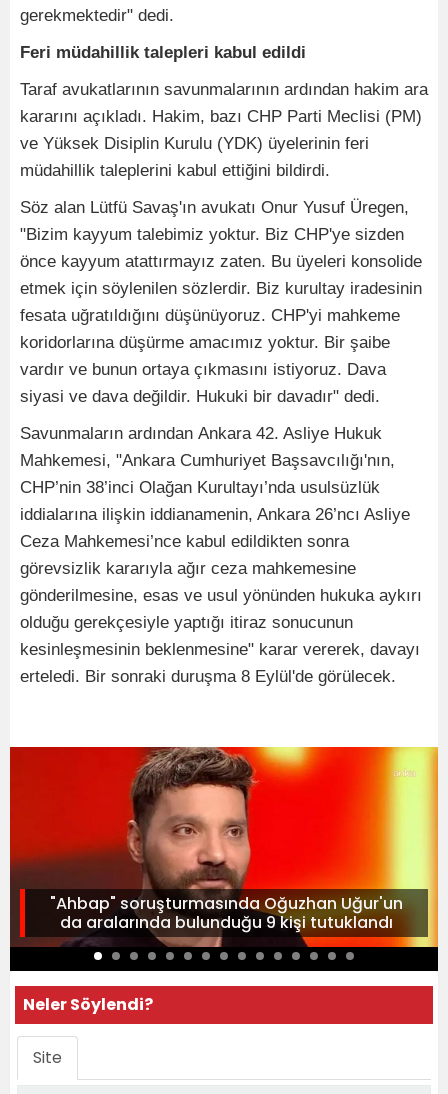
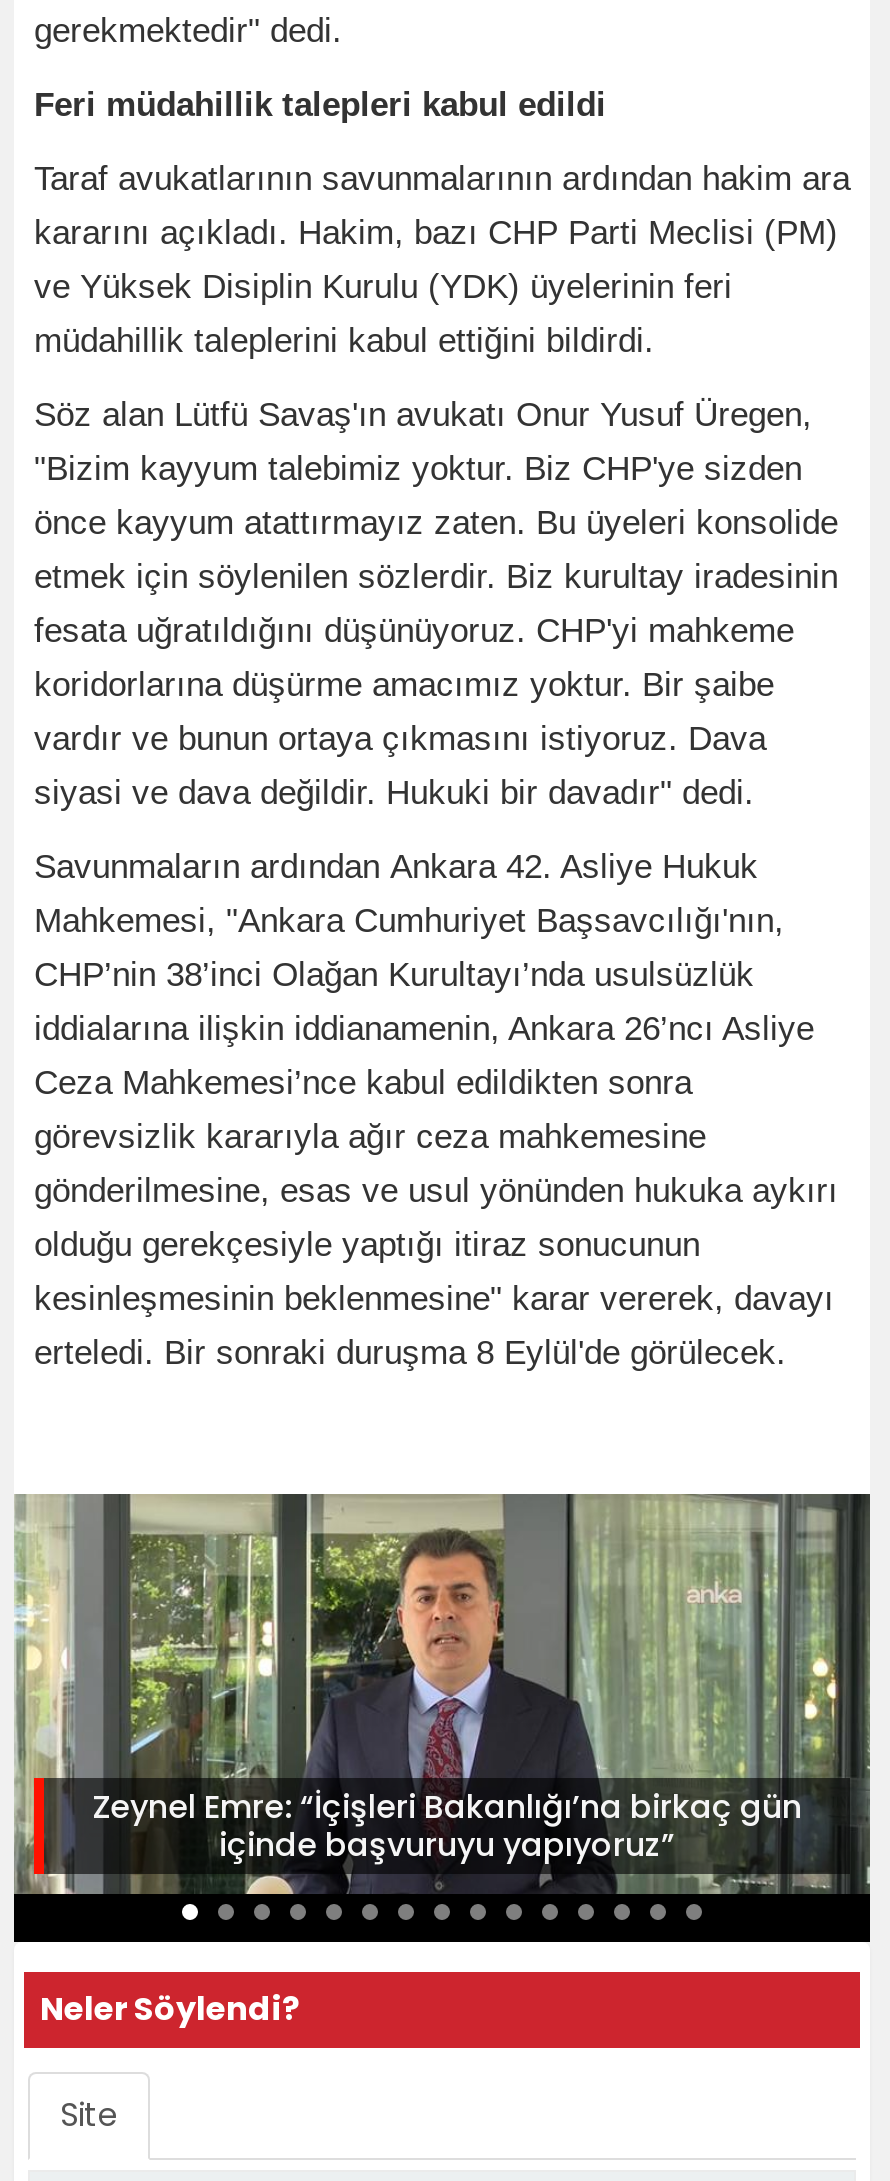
- [image]
- "Ahbap" soruşturmasında Oğuzhan Uğur'un
- da aralarında bulunduğu 9 kişi tutuklandı
+ [image]
+ Zeynel Emre: “İçişleri Bakanlığı’na birkaç gün
+ içinde başvuruyu yapıyoruz”
